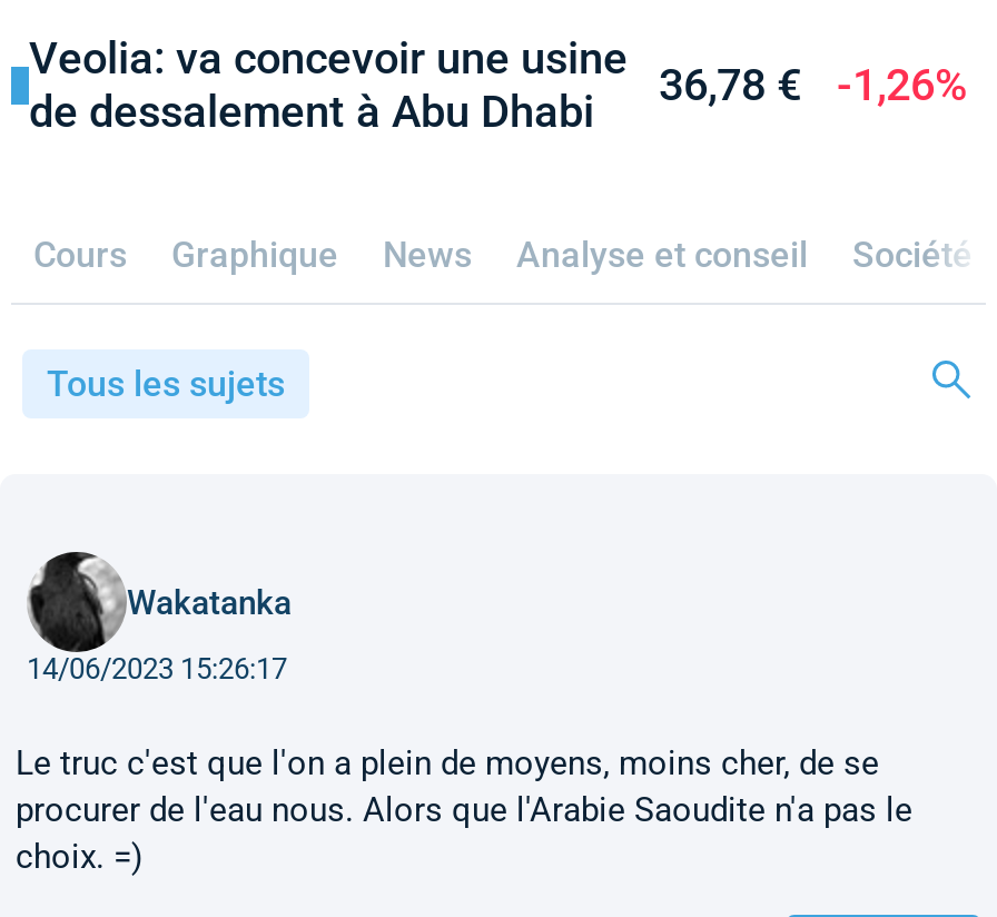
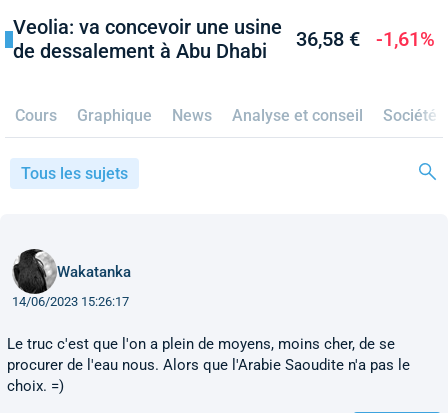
- 36,78 €
+ 36,58 €

- -1,26%
+ -1,61%
